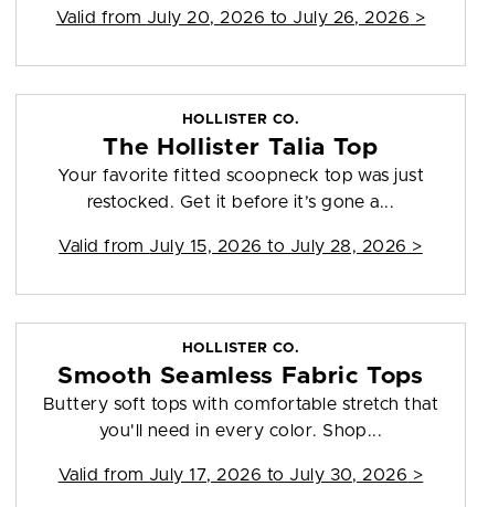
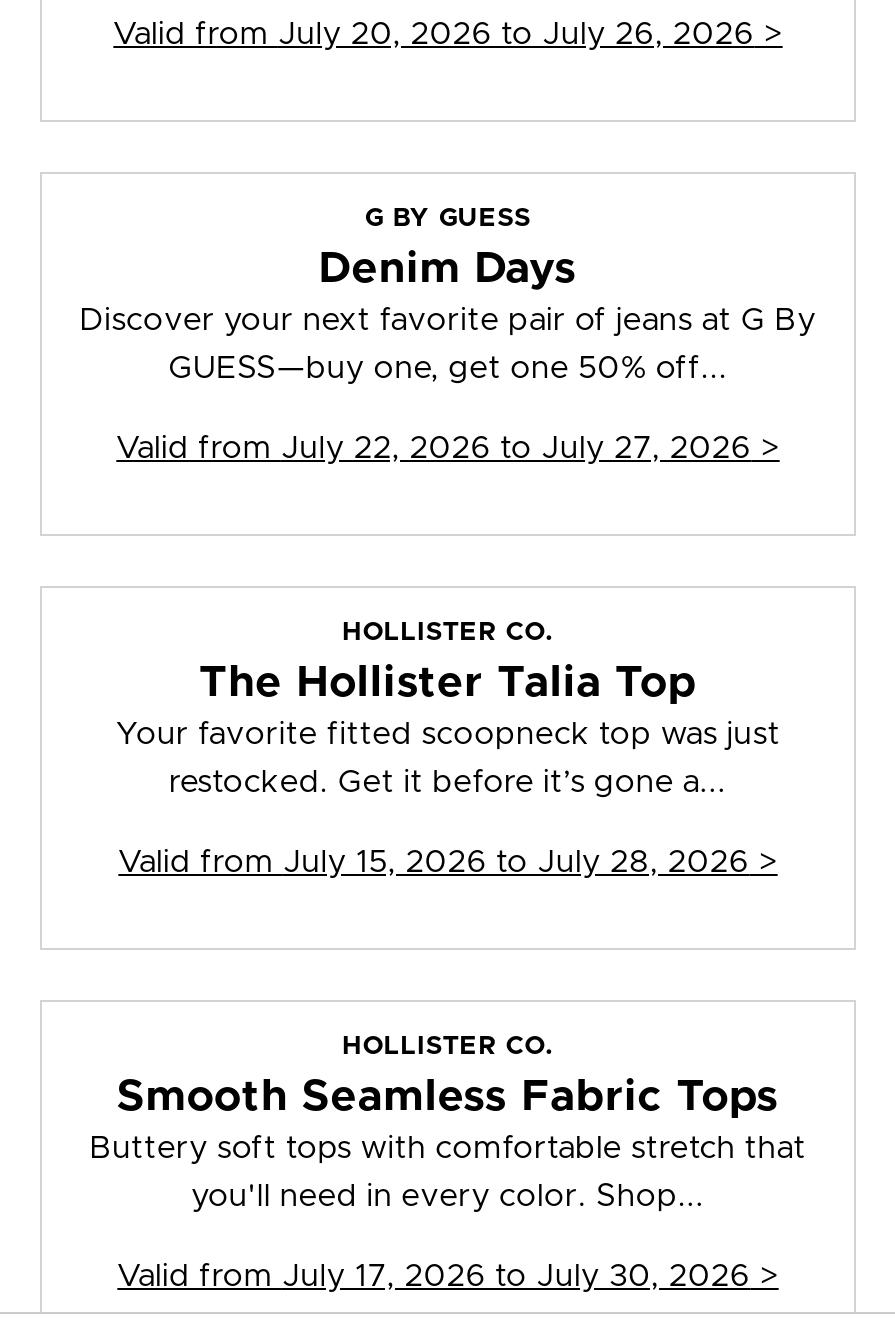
+ G BY GUESS
+ Denim Days
+ Discover your next favorite pair of jeans at G By
+ GUESS—buy one, get one 50% off...
+ Valid from July 22, 2026 to July 27, 2026 >
